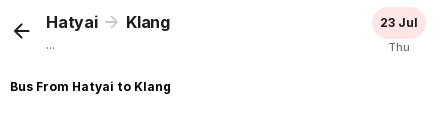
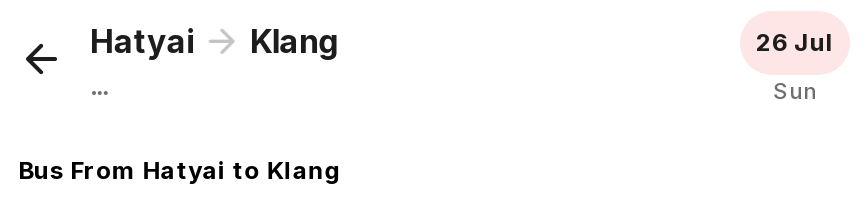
- 23 Jul
+ 26 Jul

- Thu
+ Sun
